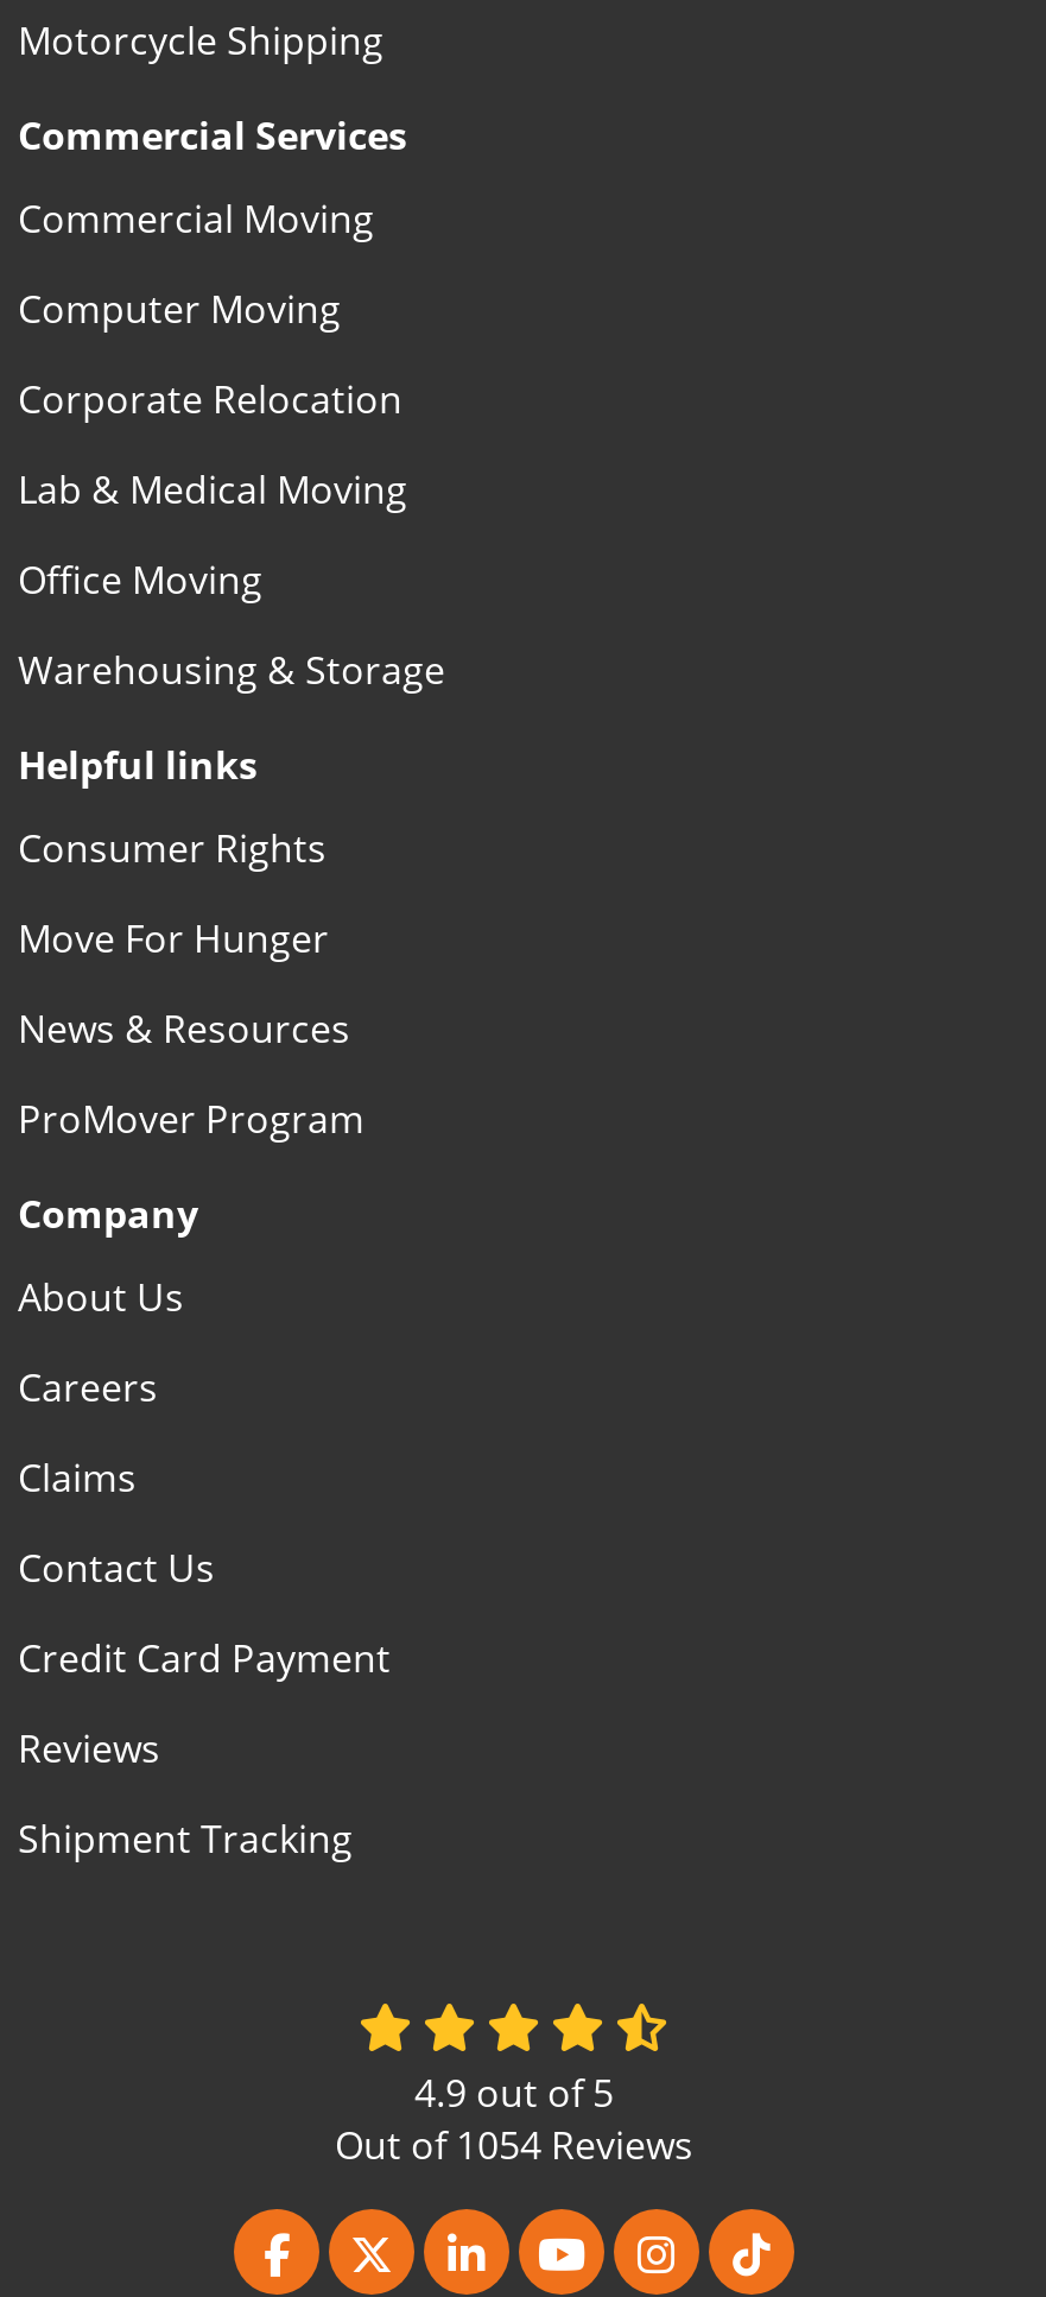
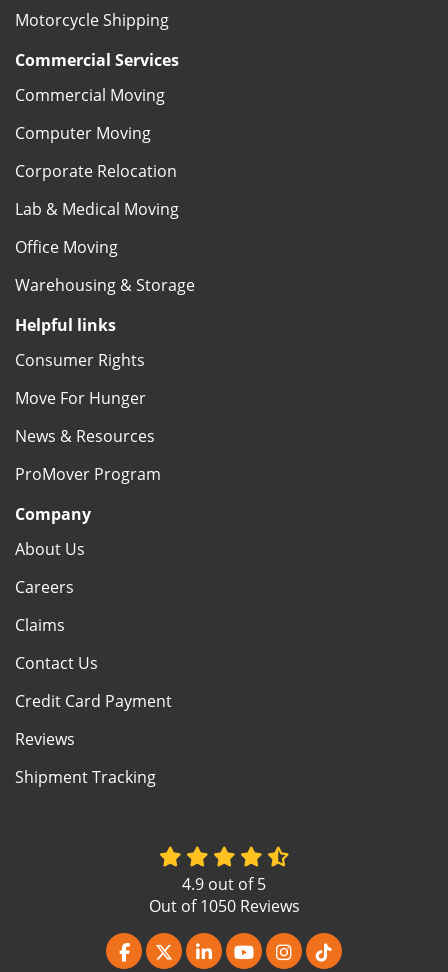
- Out of 1054 Reviews
+ Out of 1050 Reviews
